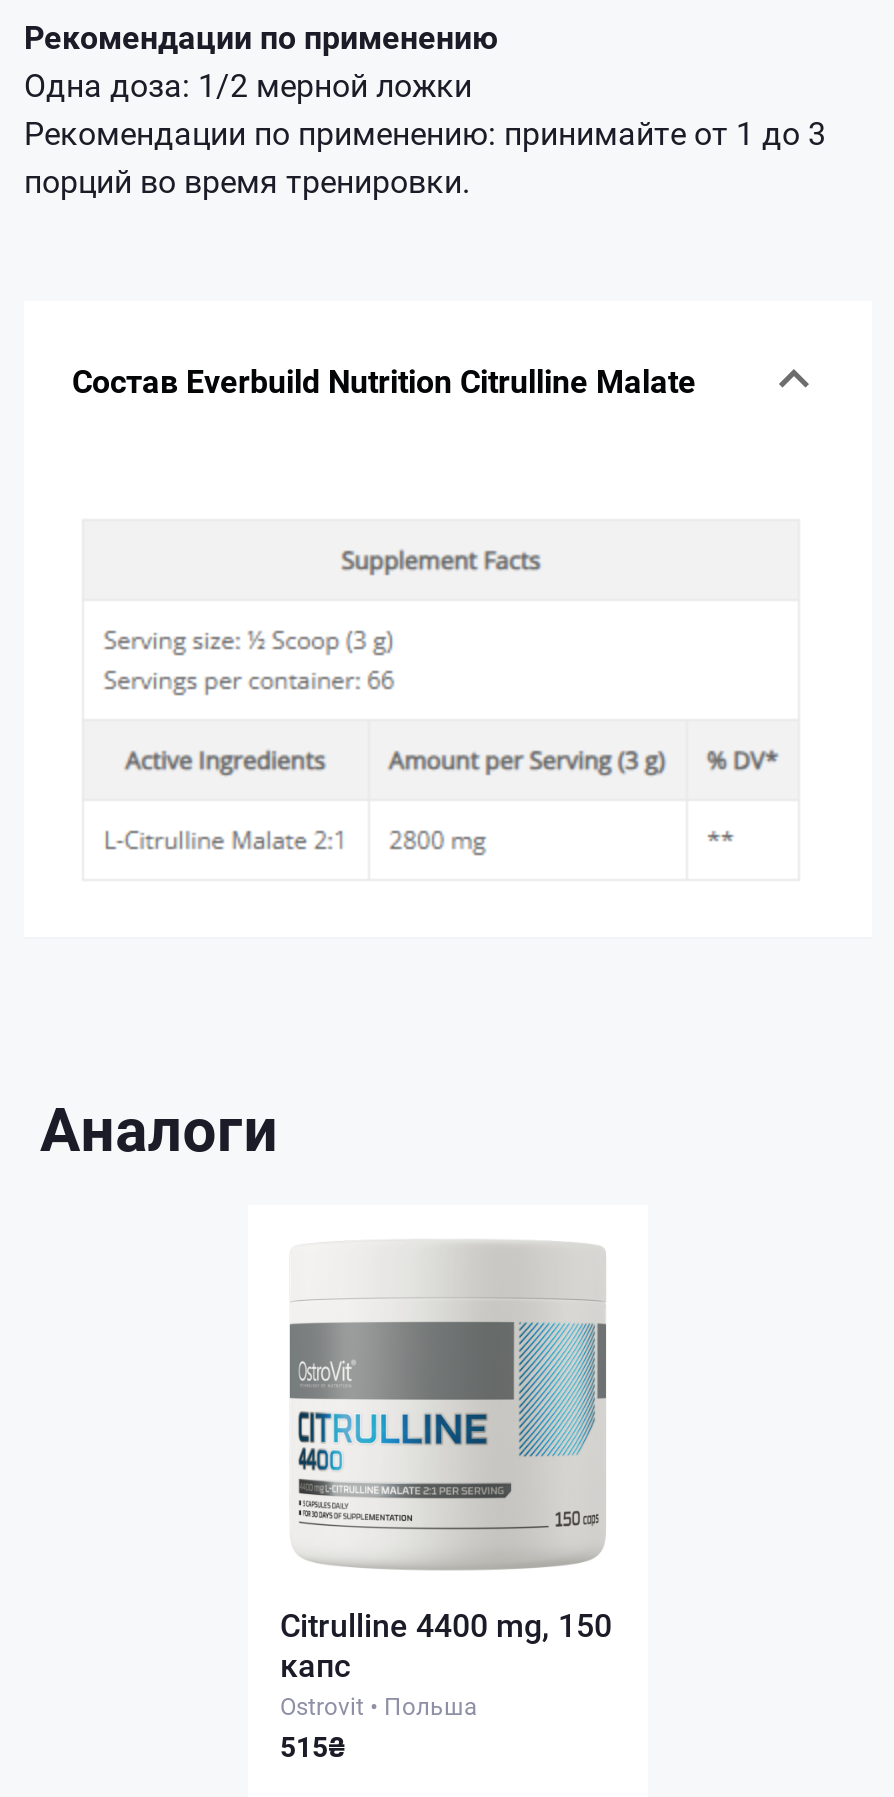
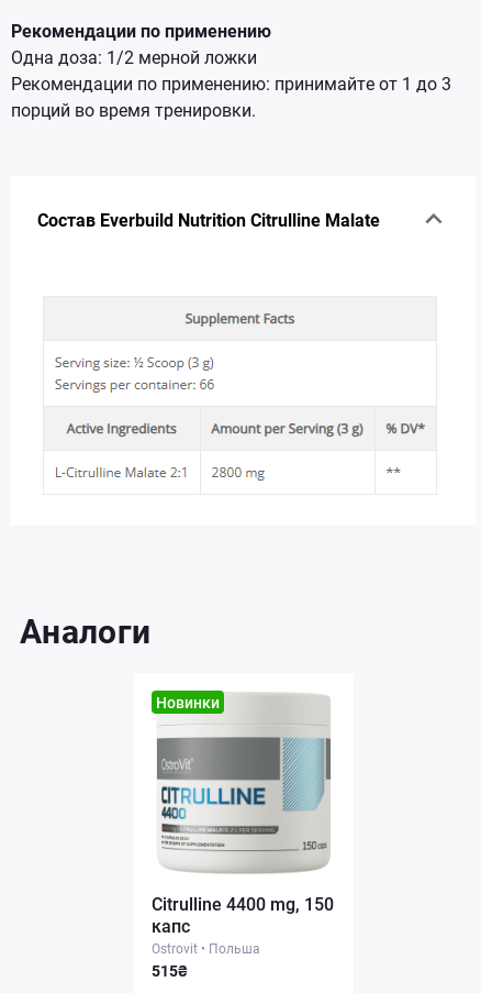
+ Новинки
